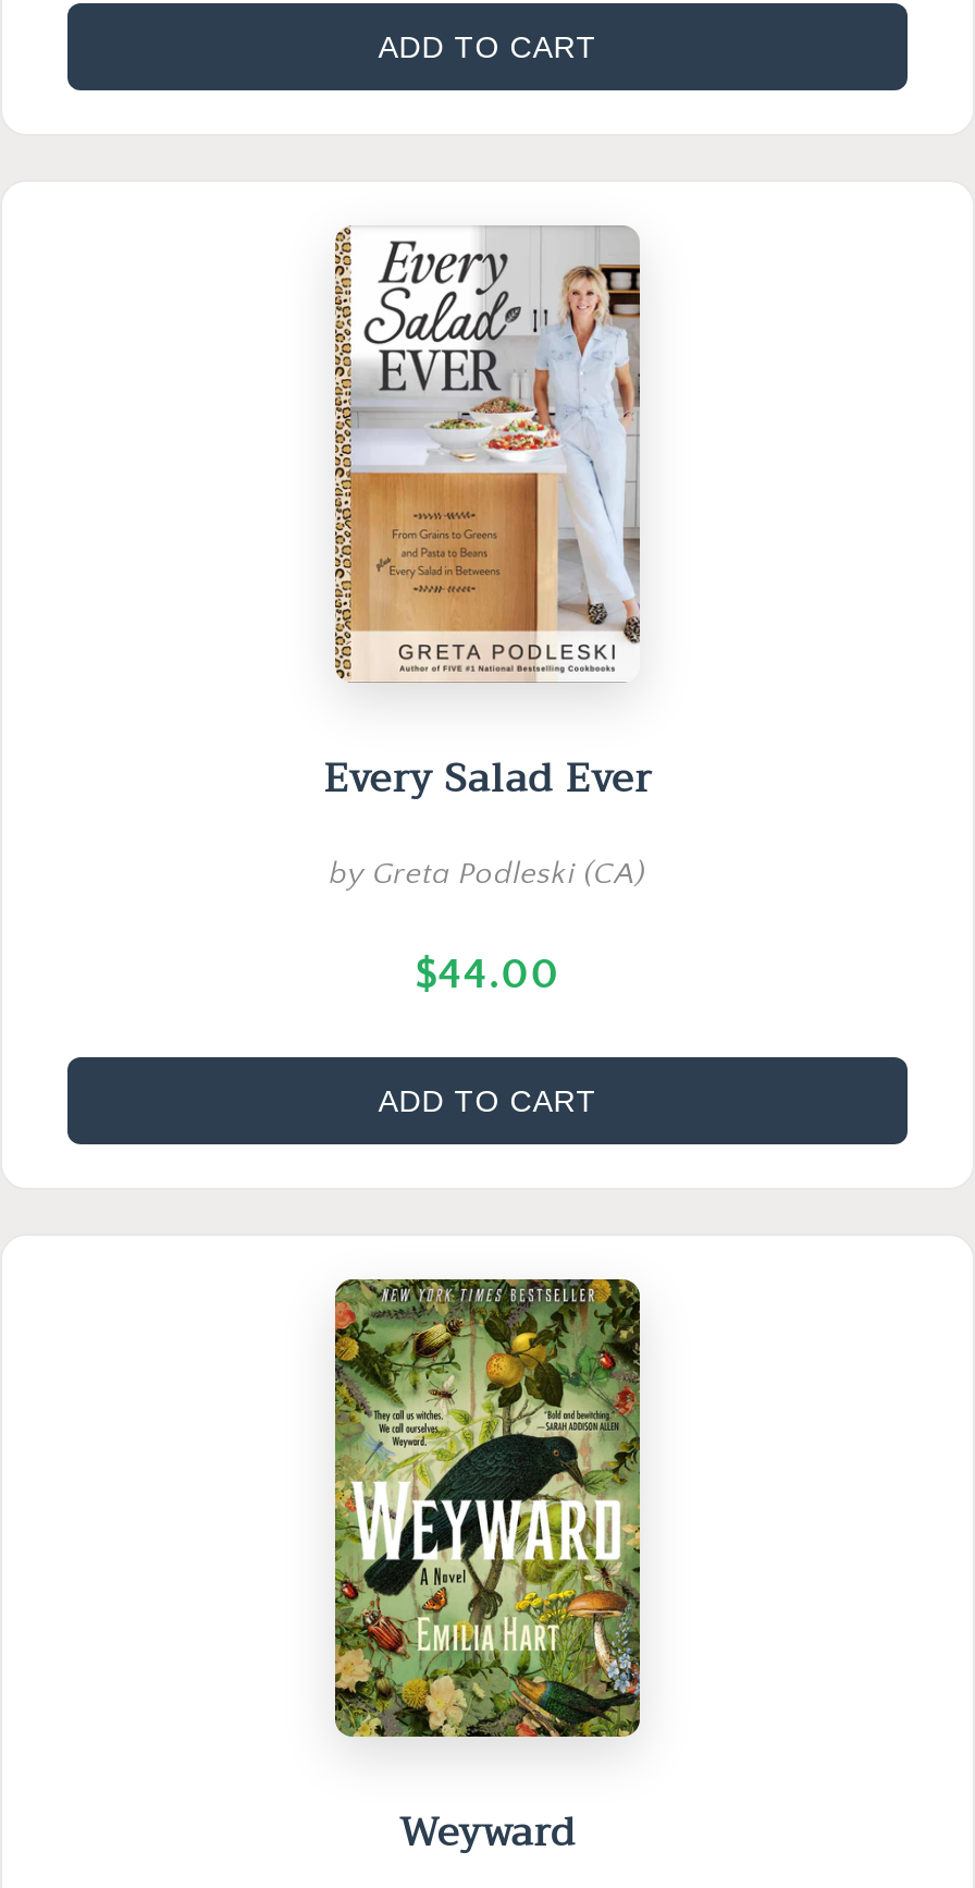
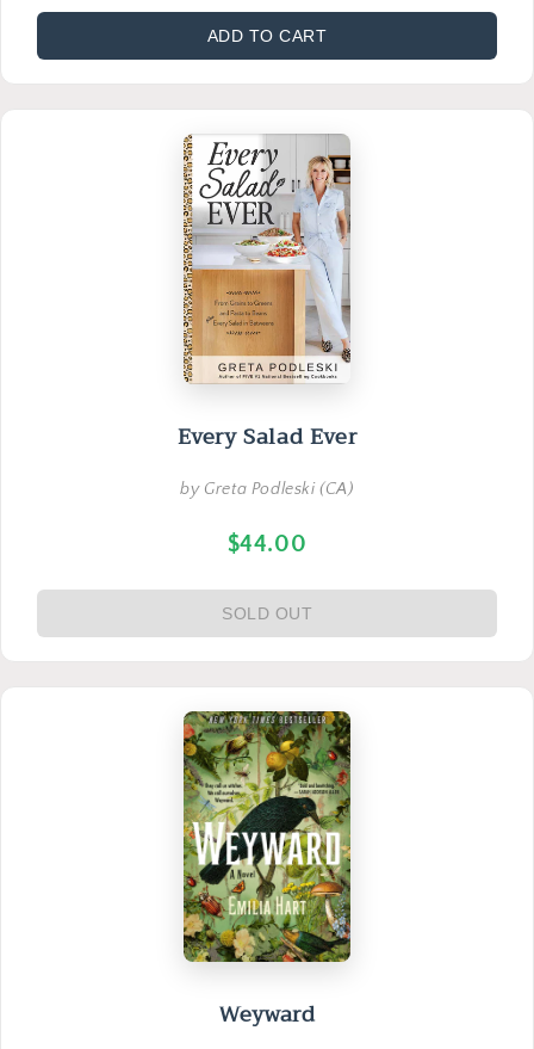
- ADD TO CART
+ SOLD OUT
